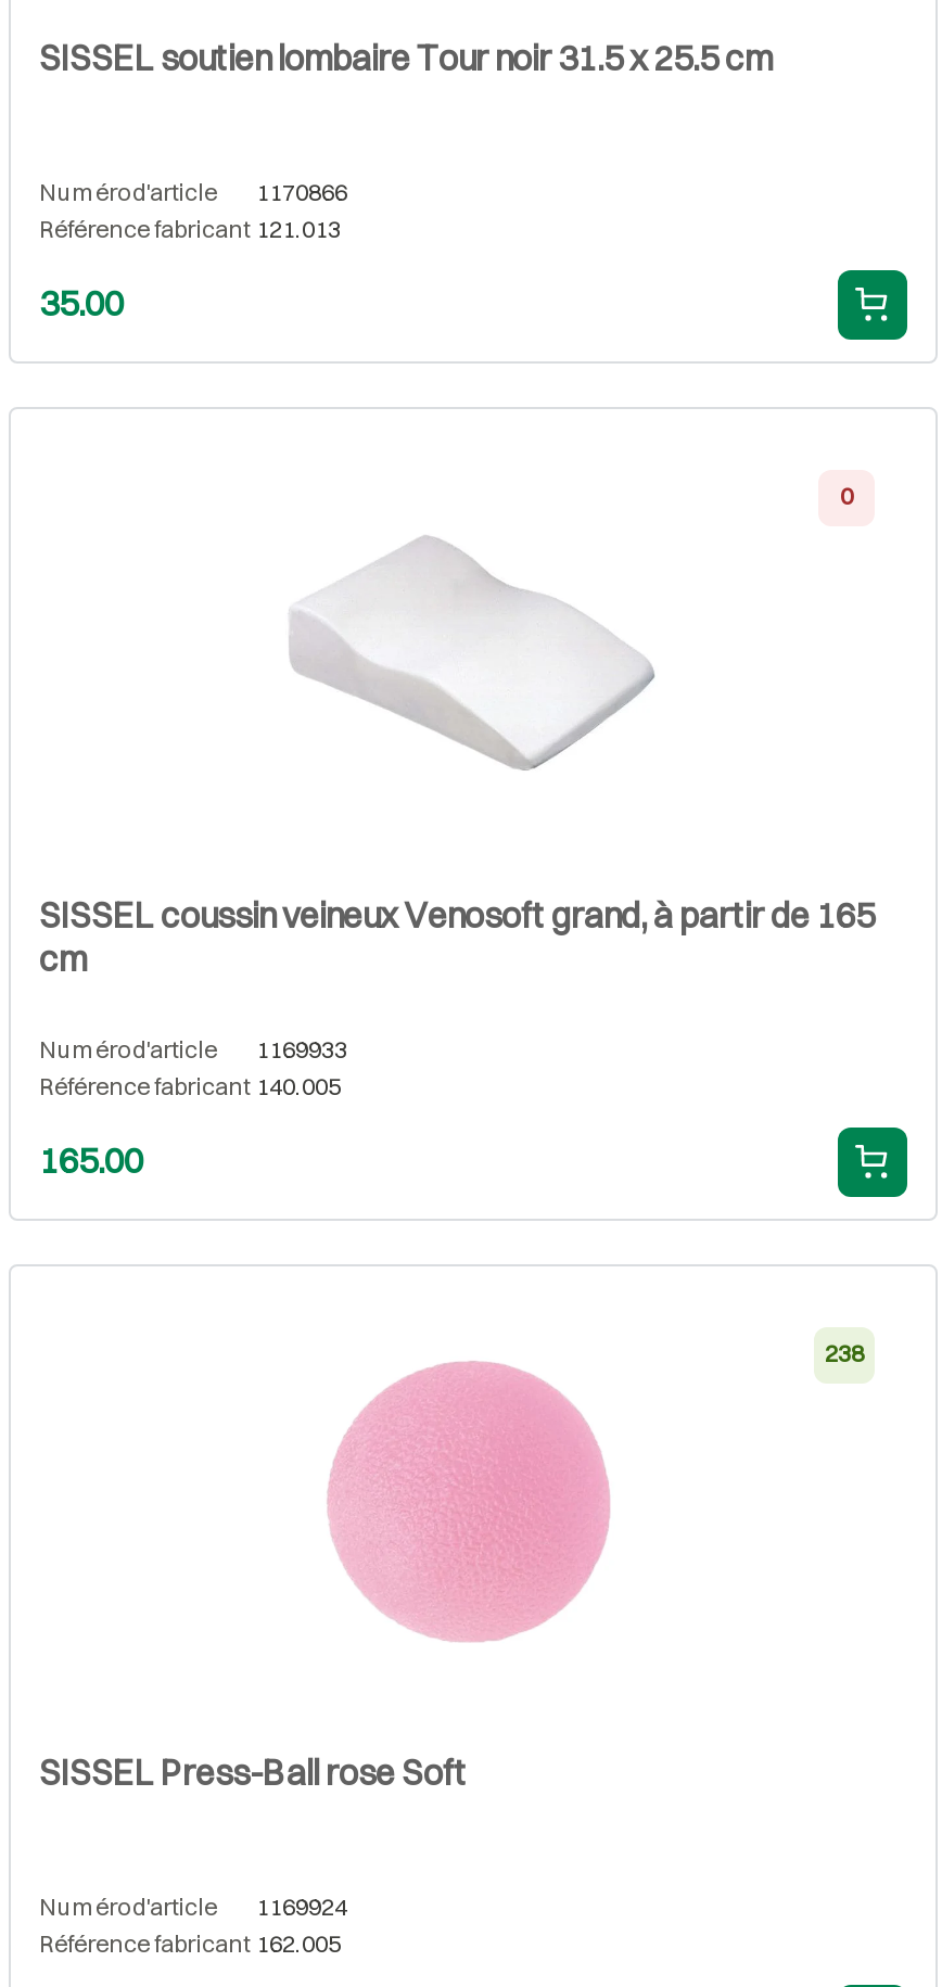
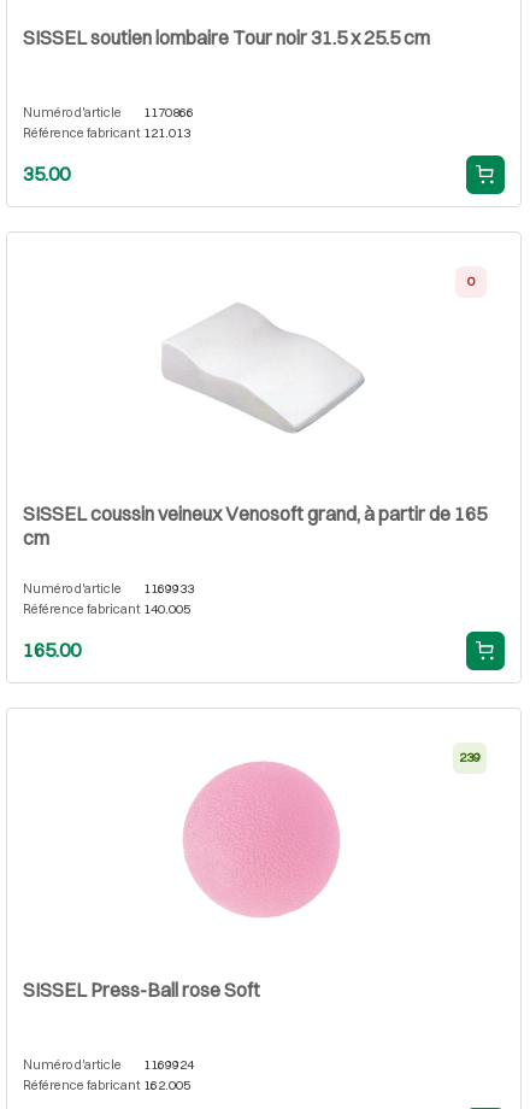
- 238
+ 239
